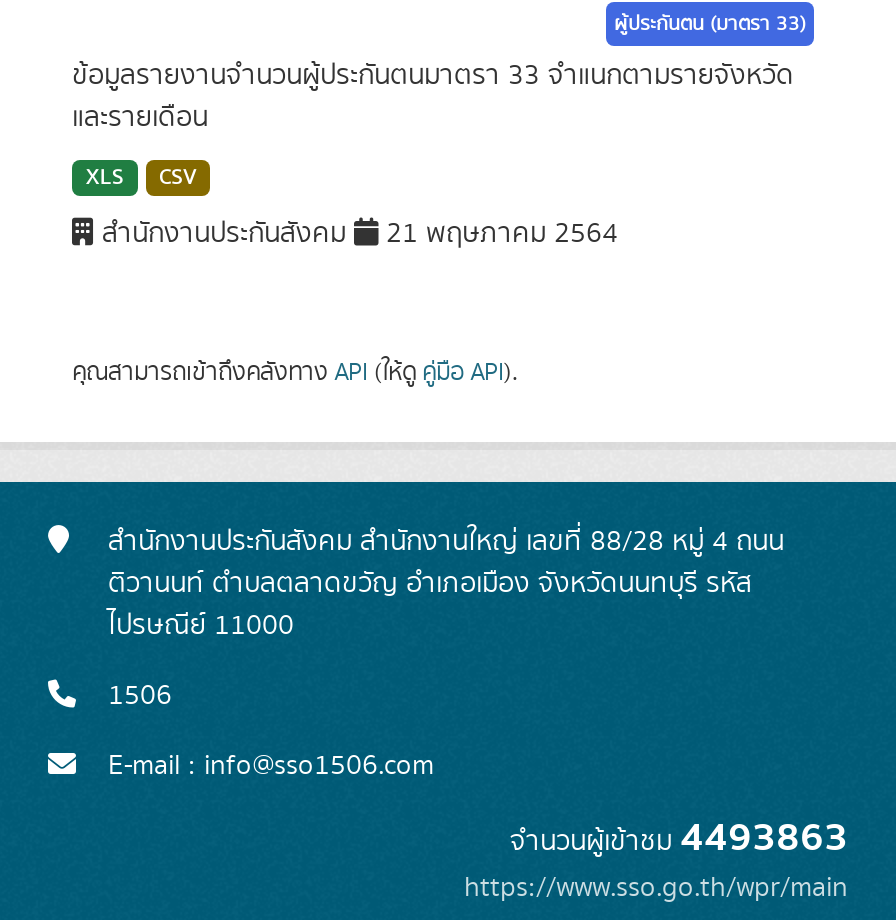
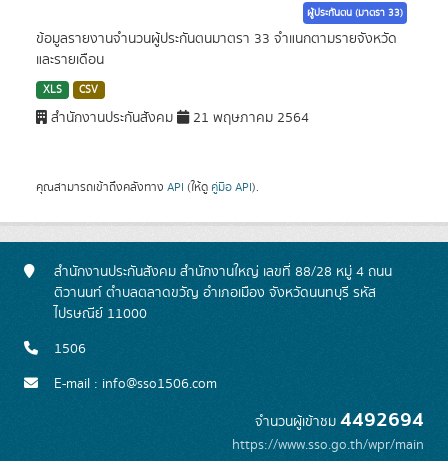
- จำนวนผู้เข้าชม4493863
+ จำนวนผู้เข้าชม4492694
